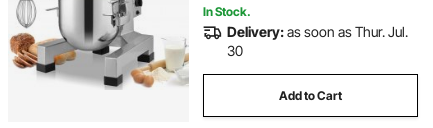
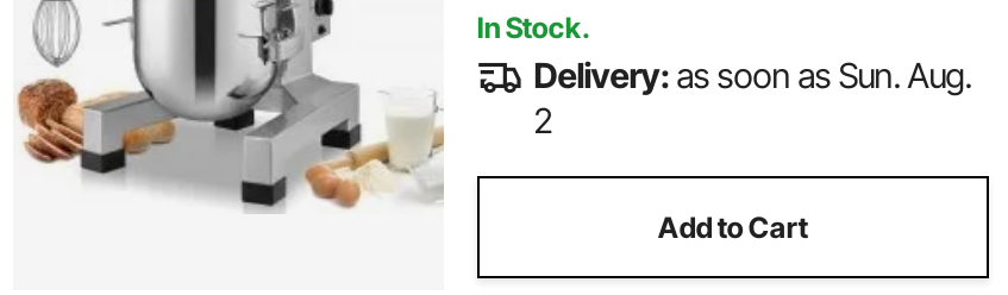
- Delivery: as soon as Thur. Jul.
+ Delivery: as soon as Sun. Aug.

- 30
+ 2
